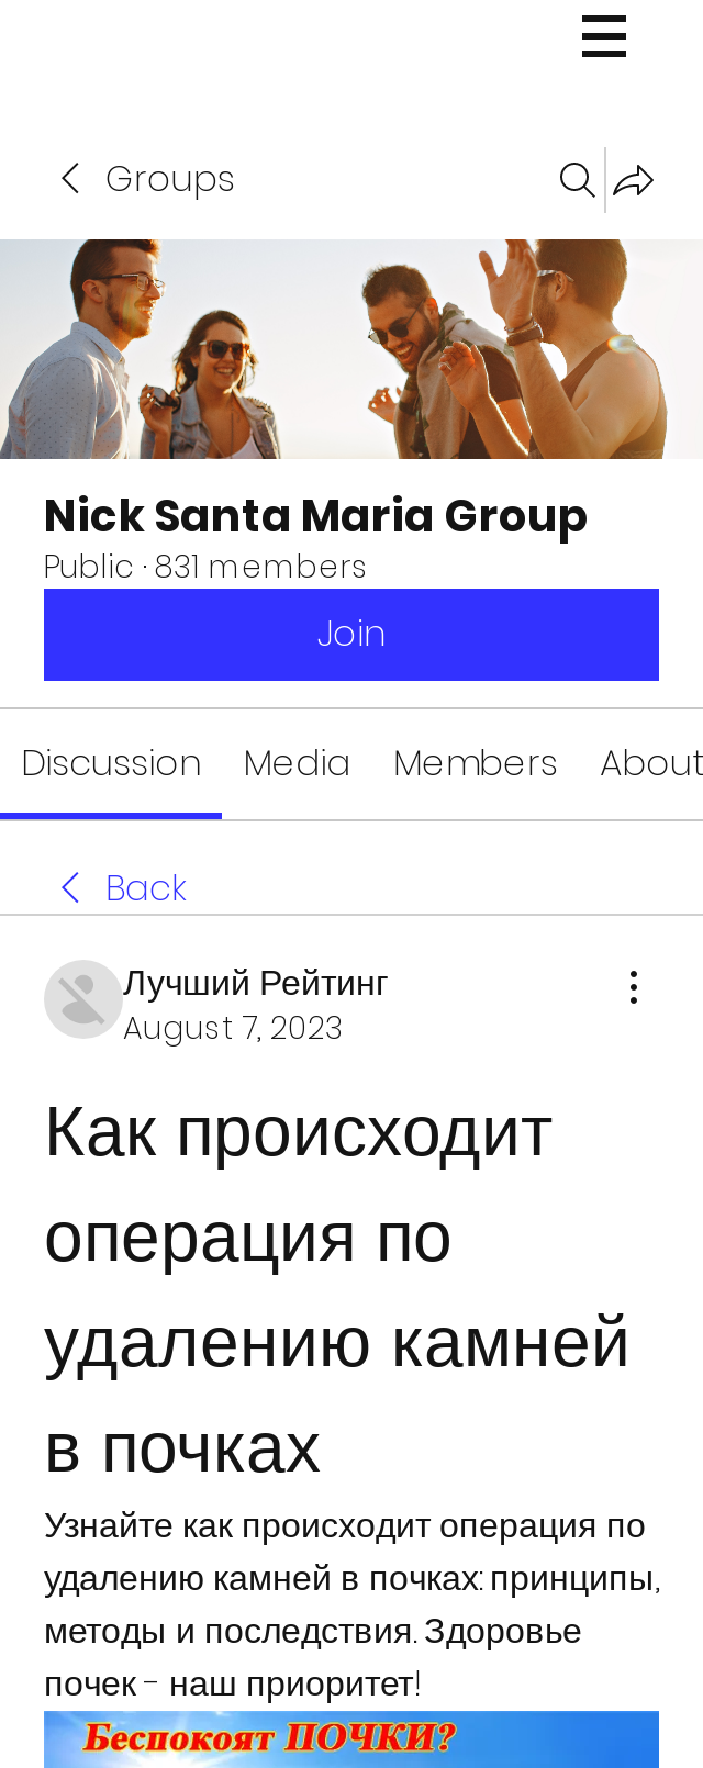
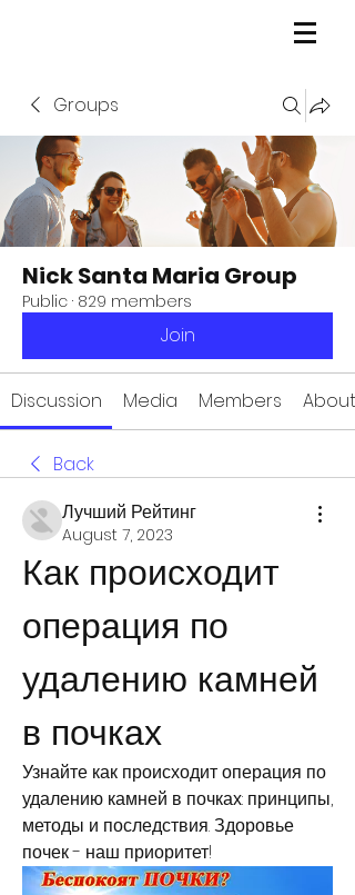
- Public 831 members
+ Public 829 members
